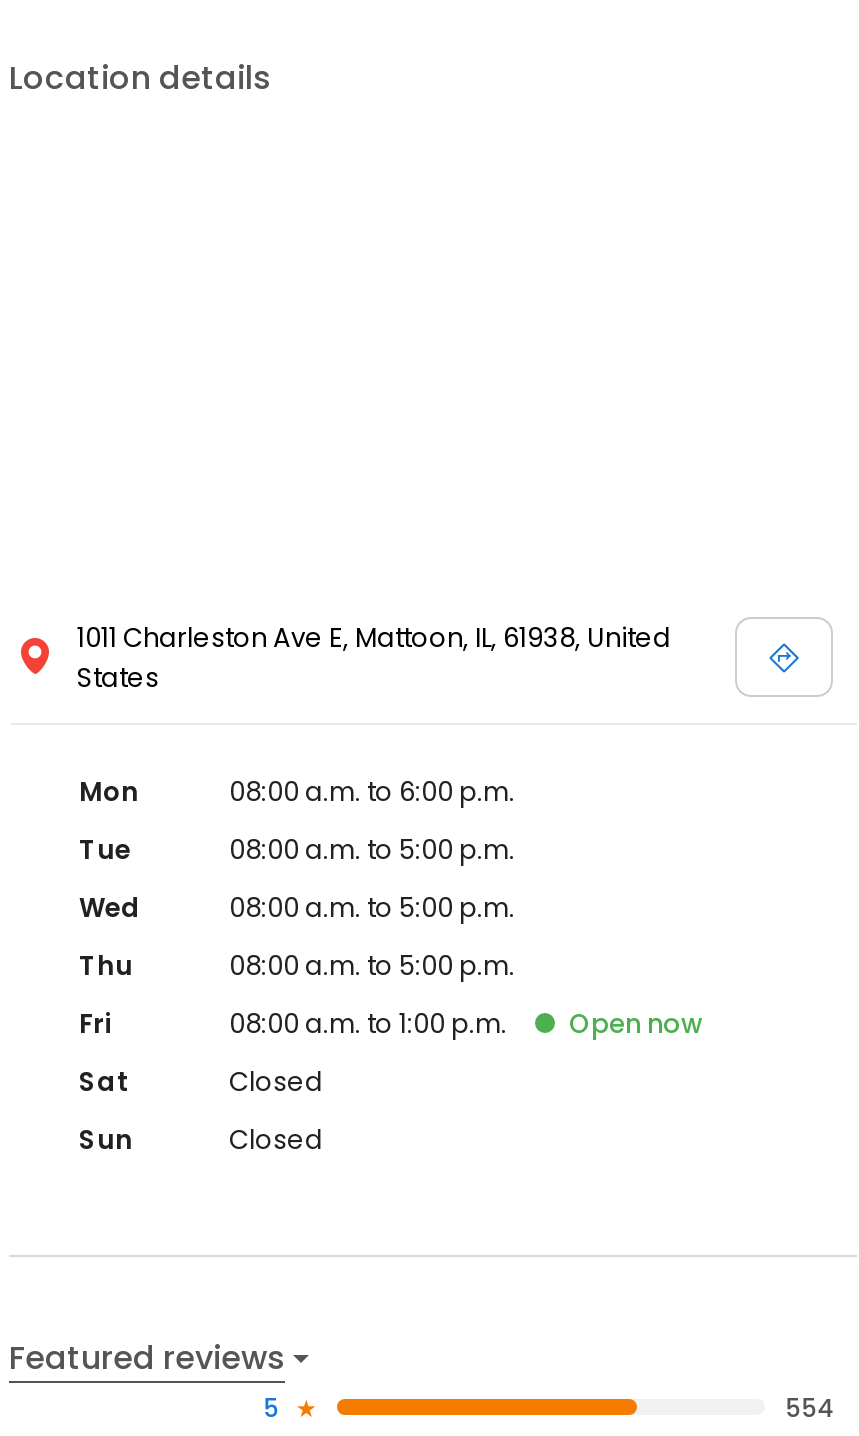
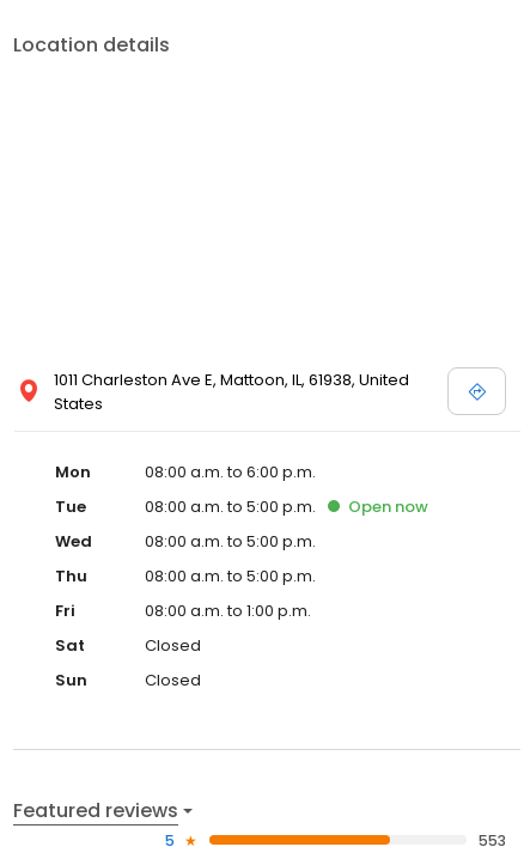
moved up: Open now

- 554
+ 553
